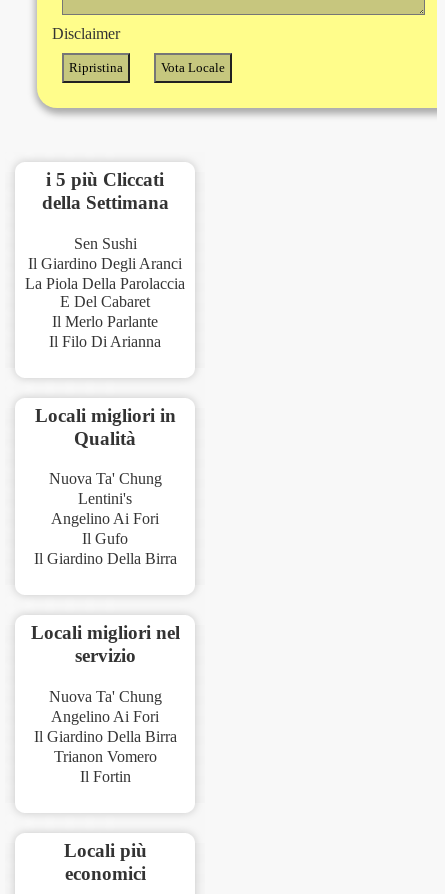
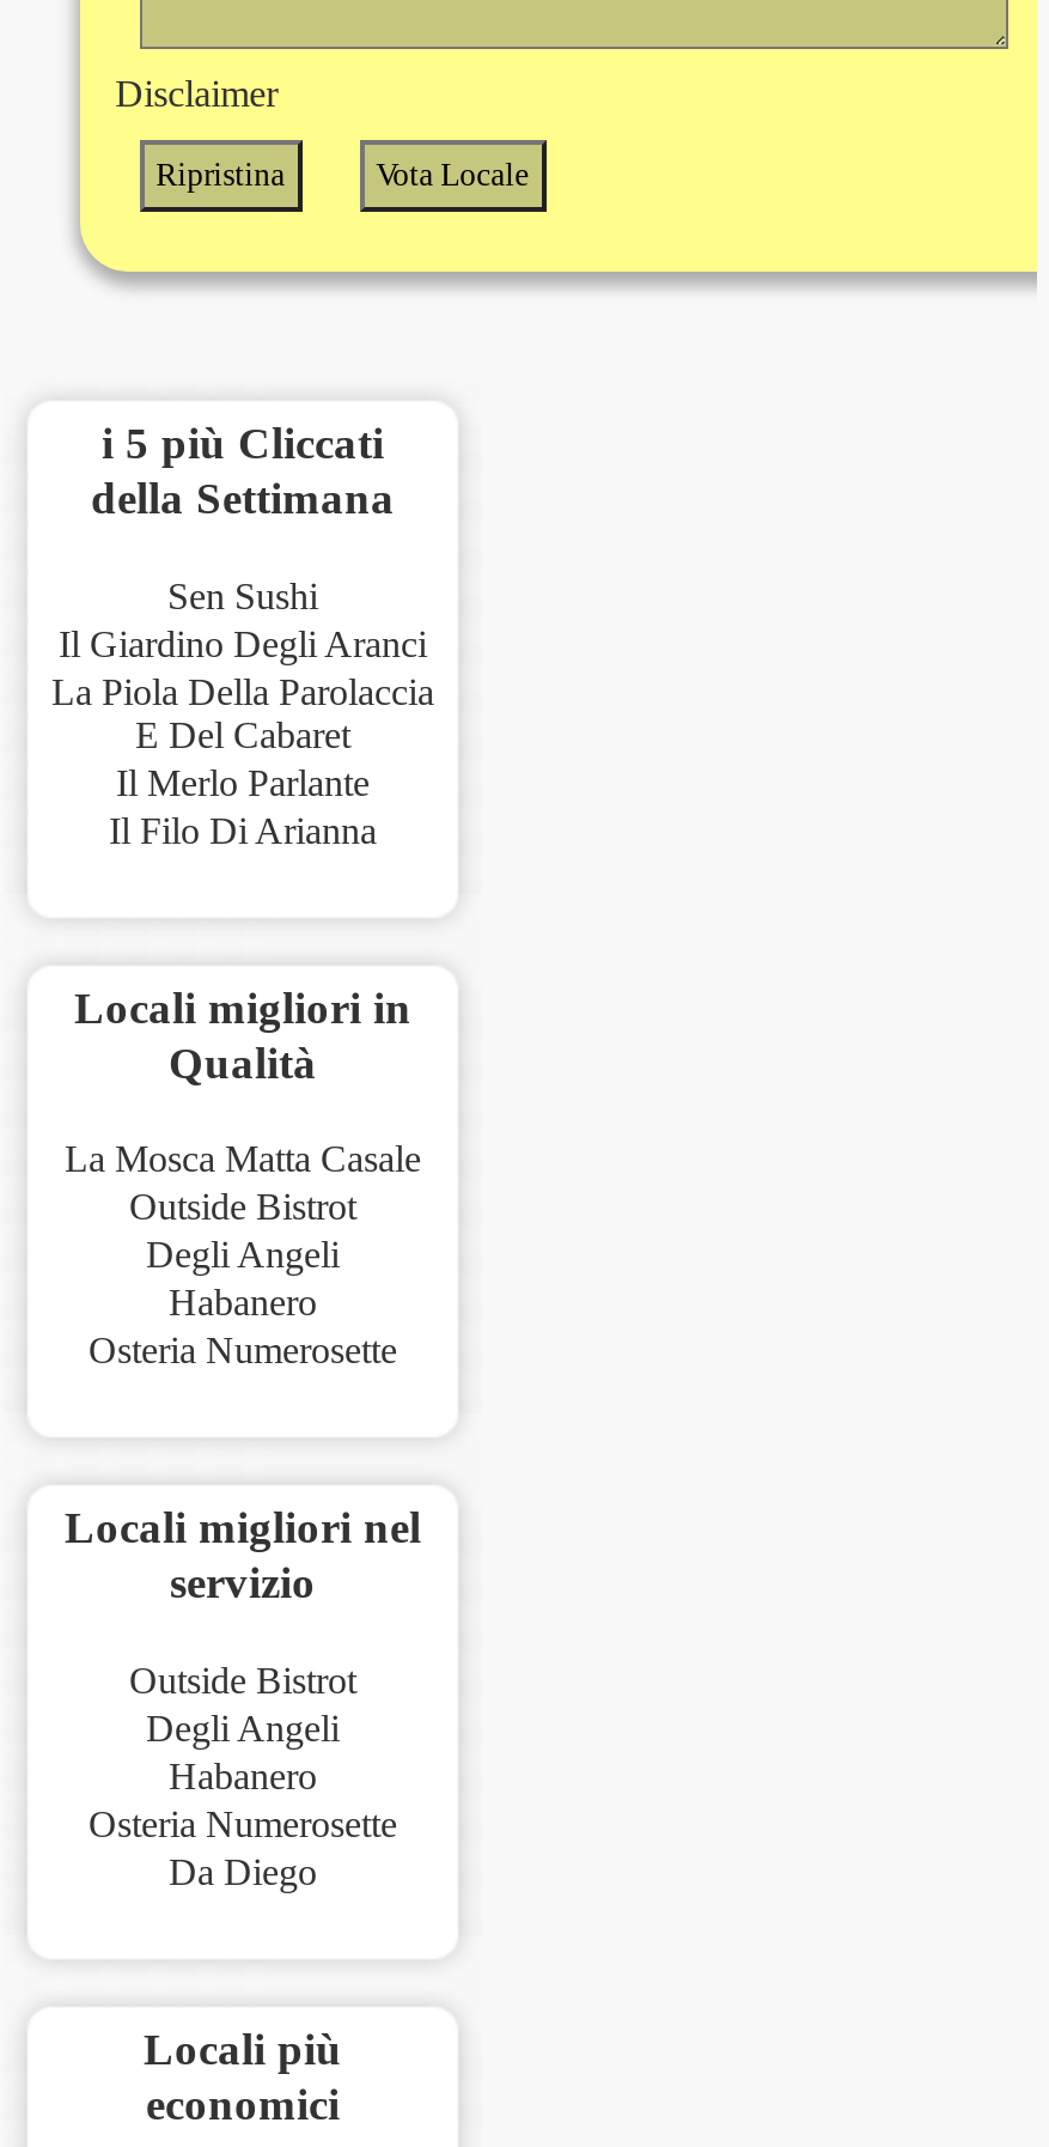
- Nuova Ta' Chung
- Lentini's
- Angelino Ai Fori
- Il Gufo
- Il Giardino Della Birra
+ La Mosca Matta Casale
+ Outside Bistrot
+ Degli Angeli
+ Habanero
+ Osteria Numerosette

- Nuova Ta' Chung
- Angelino Ai Fori
- Il Giardino Della Birra
- Trianon Vomero
- Il Fortin
+ Outside Bistrot
+ Degli Angeli
+ Habanero
+ Osteria Numerosette
+ Da Diego
